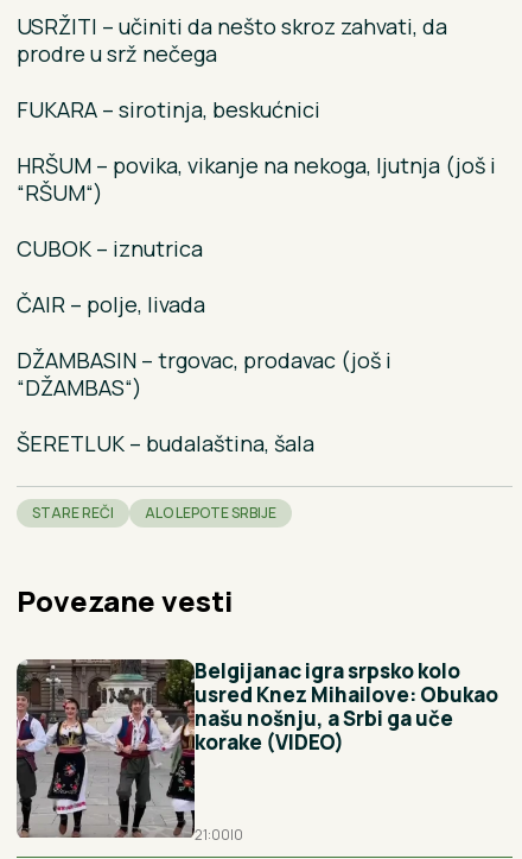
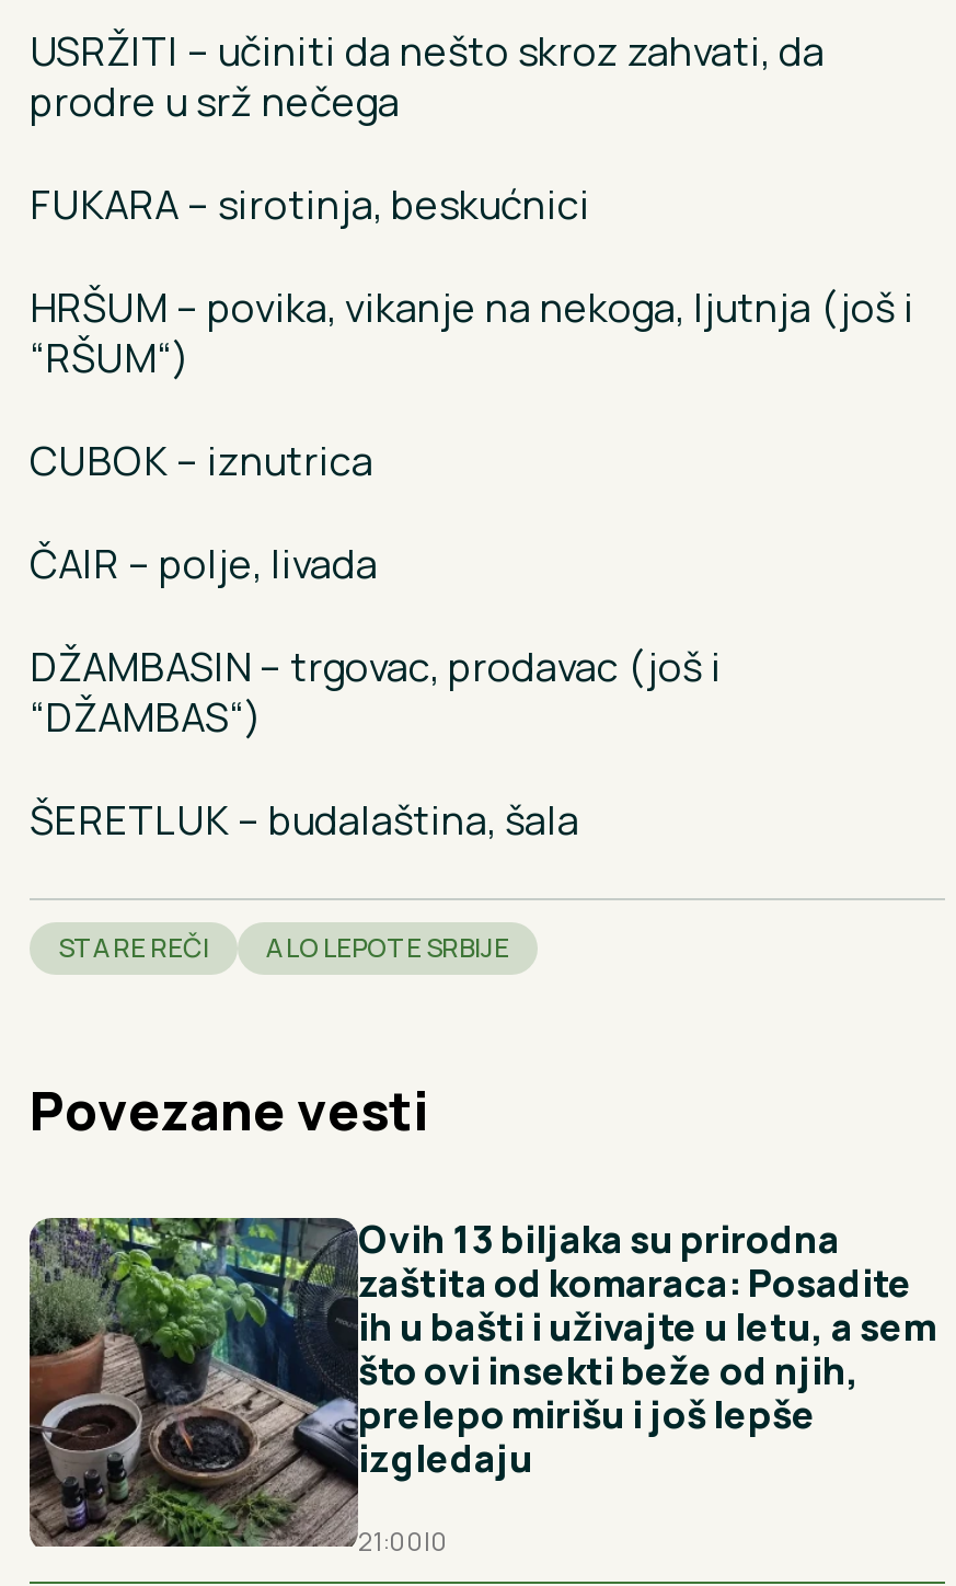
- [image]
- Belgijanac igra srpsko kolo
- usred Knez Mihailove: Obukao
- našu nošnju, a Srbi ga uče
- korake (VIDEO)
+ [image]
+ Ovih 13 biljaka su prirodna
+ zaštita od komaraca: Posadite
+ ih u bašti i uživajte u letu, a sem
+ što ovi insekti beže od njih,
+ prelepo mirišu i još lepše
+ izgledaju
